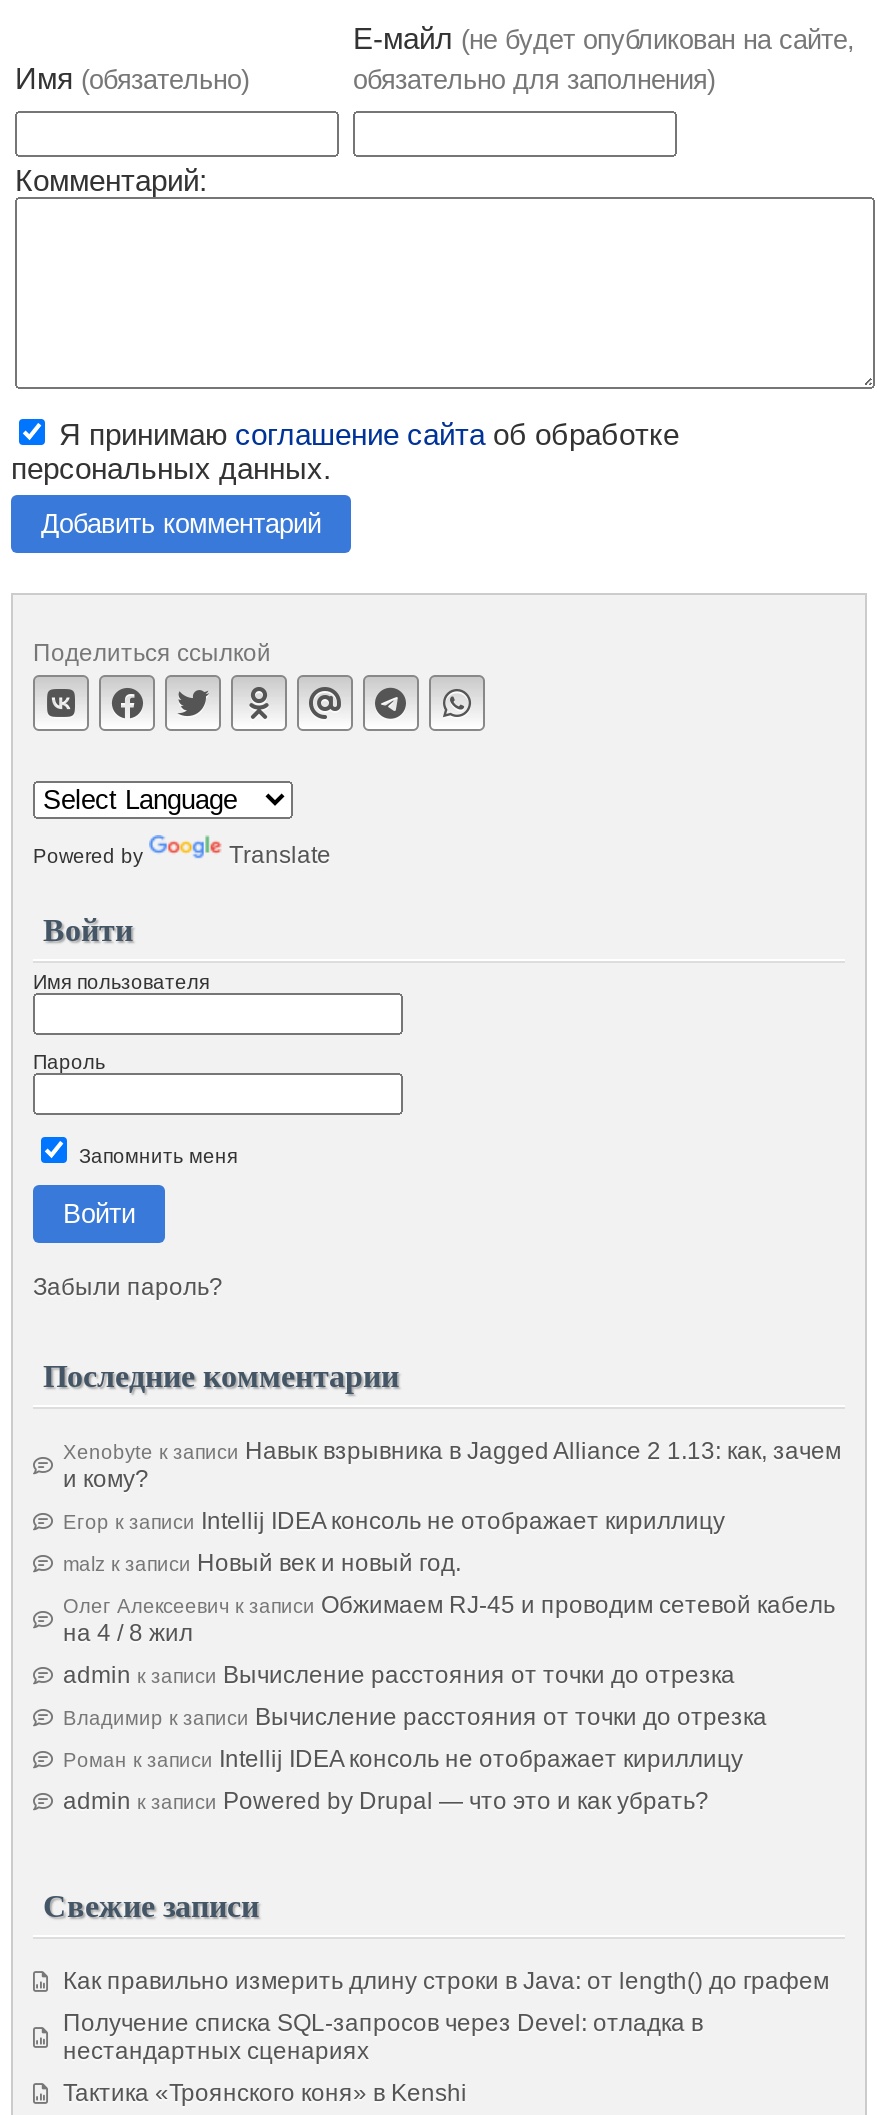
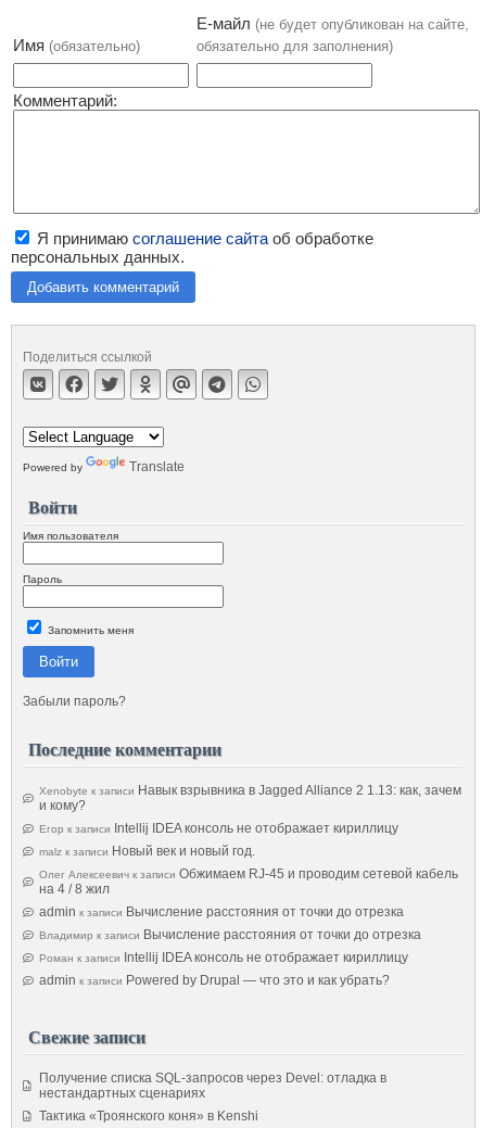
- Как правильно измерить длину строки в Java: от length() до графем
